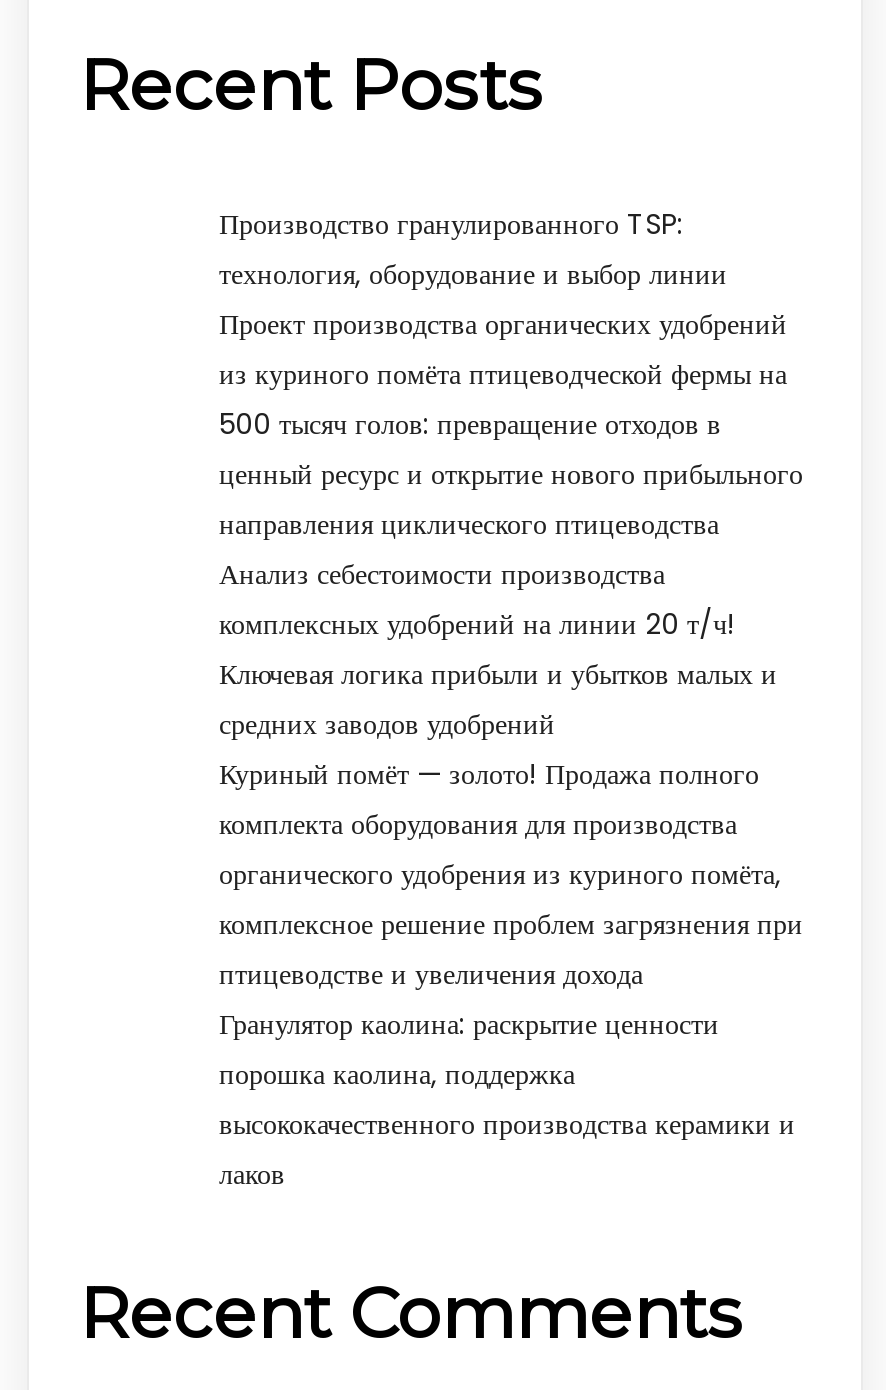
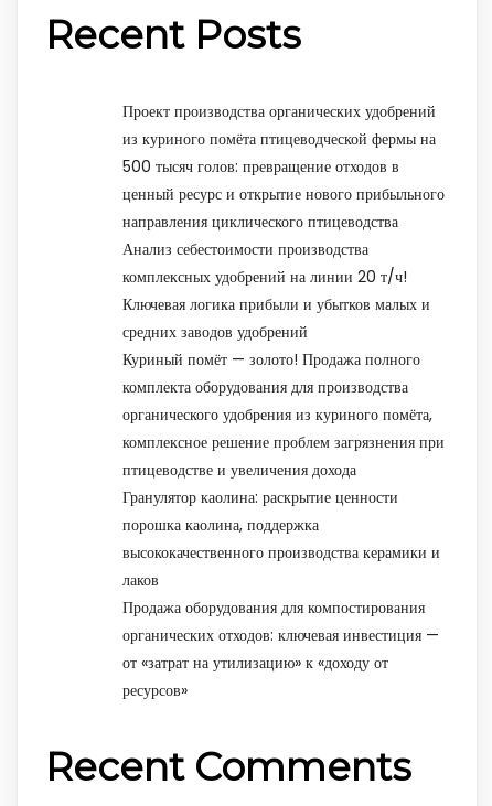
- Производство гранулированного TSP:
- технология, оборудование и выбор линии

moved up: Проект производства органических удобрений | из куриного помёта птицеводческой фермы на | 500 тысяч голов: превращение отходов в | ... | высококачественного производства керамики и | лаков

+ Продажа оборудования для компостирования
+ органических отходов: ключевая инвестиция —
+ от «затрат на утилизацию» к «доходу от
+ ресурсов»
